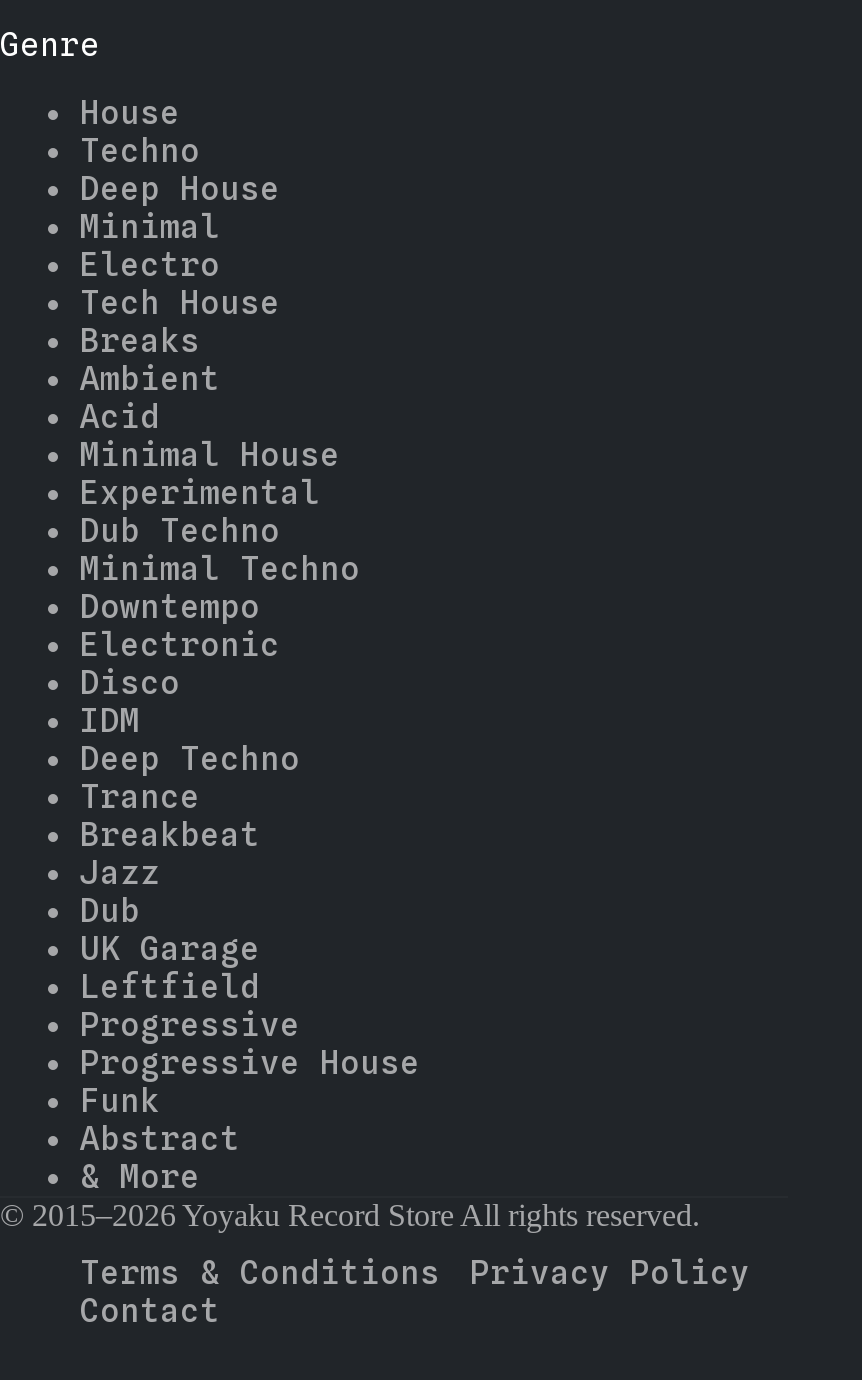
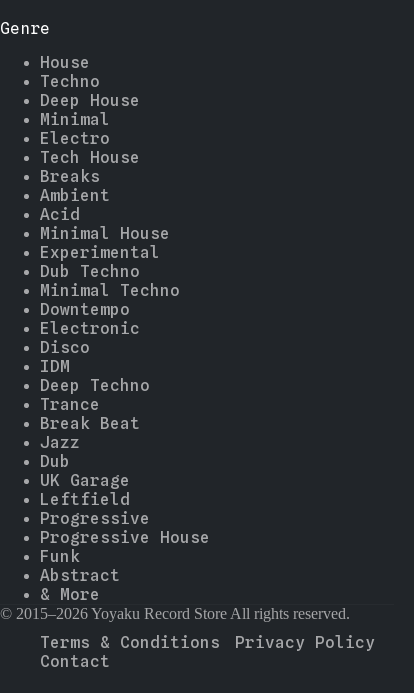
- Breakbeat
+ Break Beat
